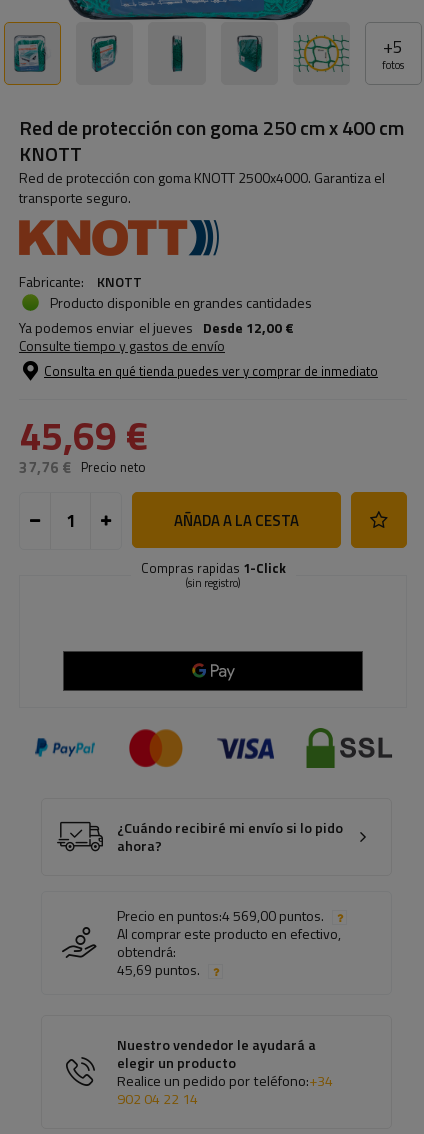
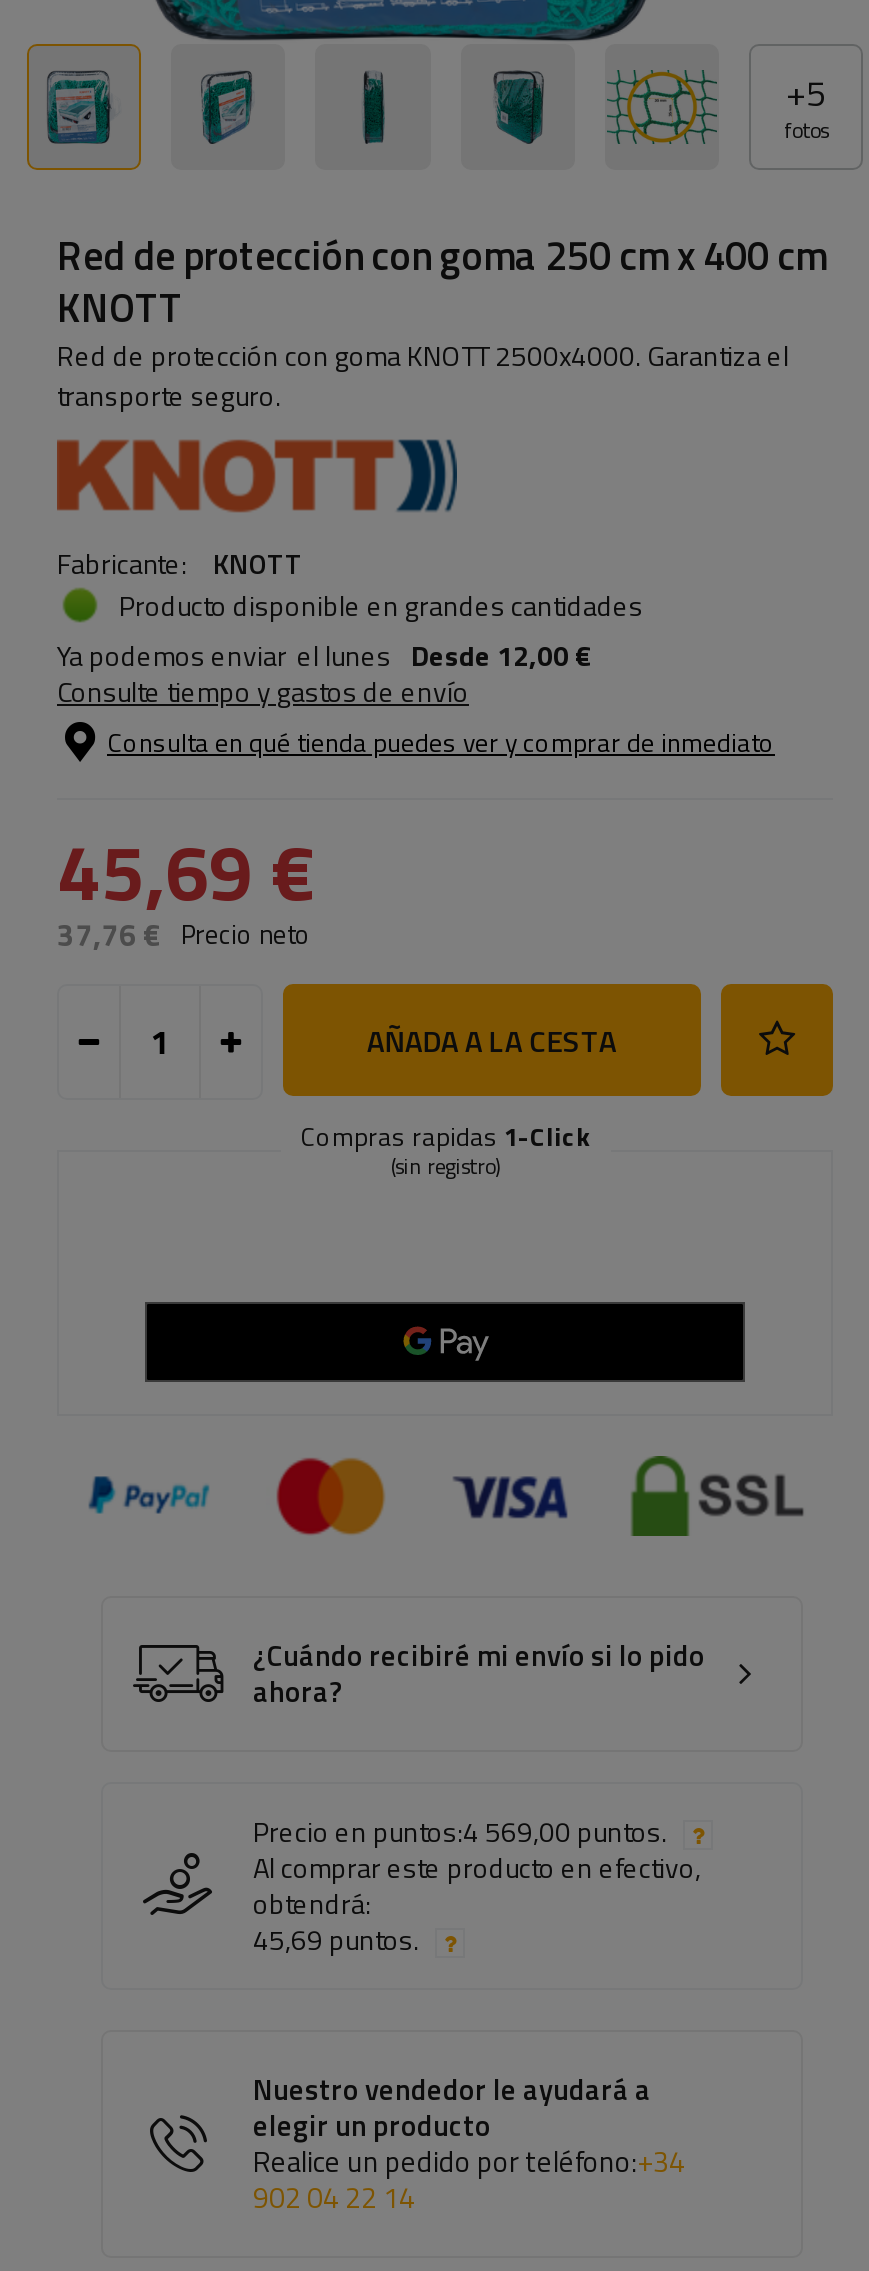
- Ya podemos enviar el jueves Desde 12,00 €
+ Ya podemos enviar el lunes Desde 12,00 €
